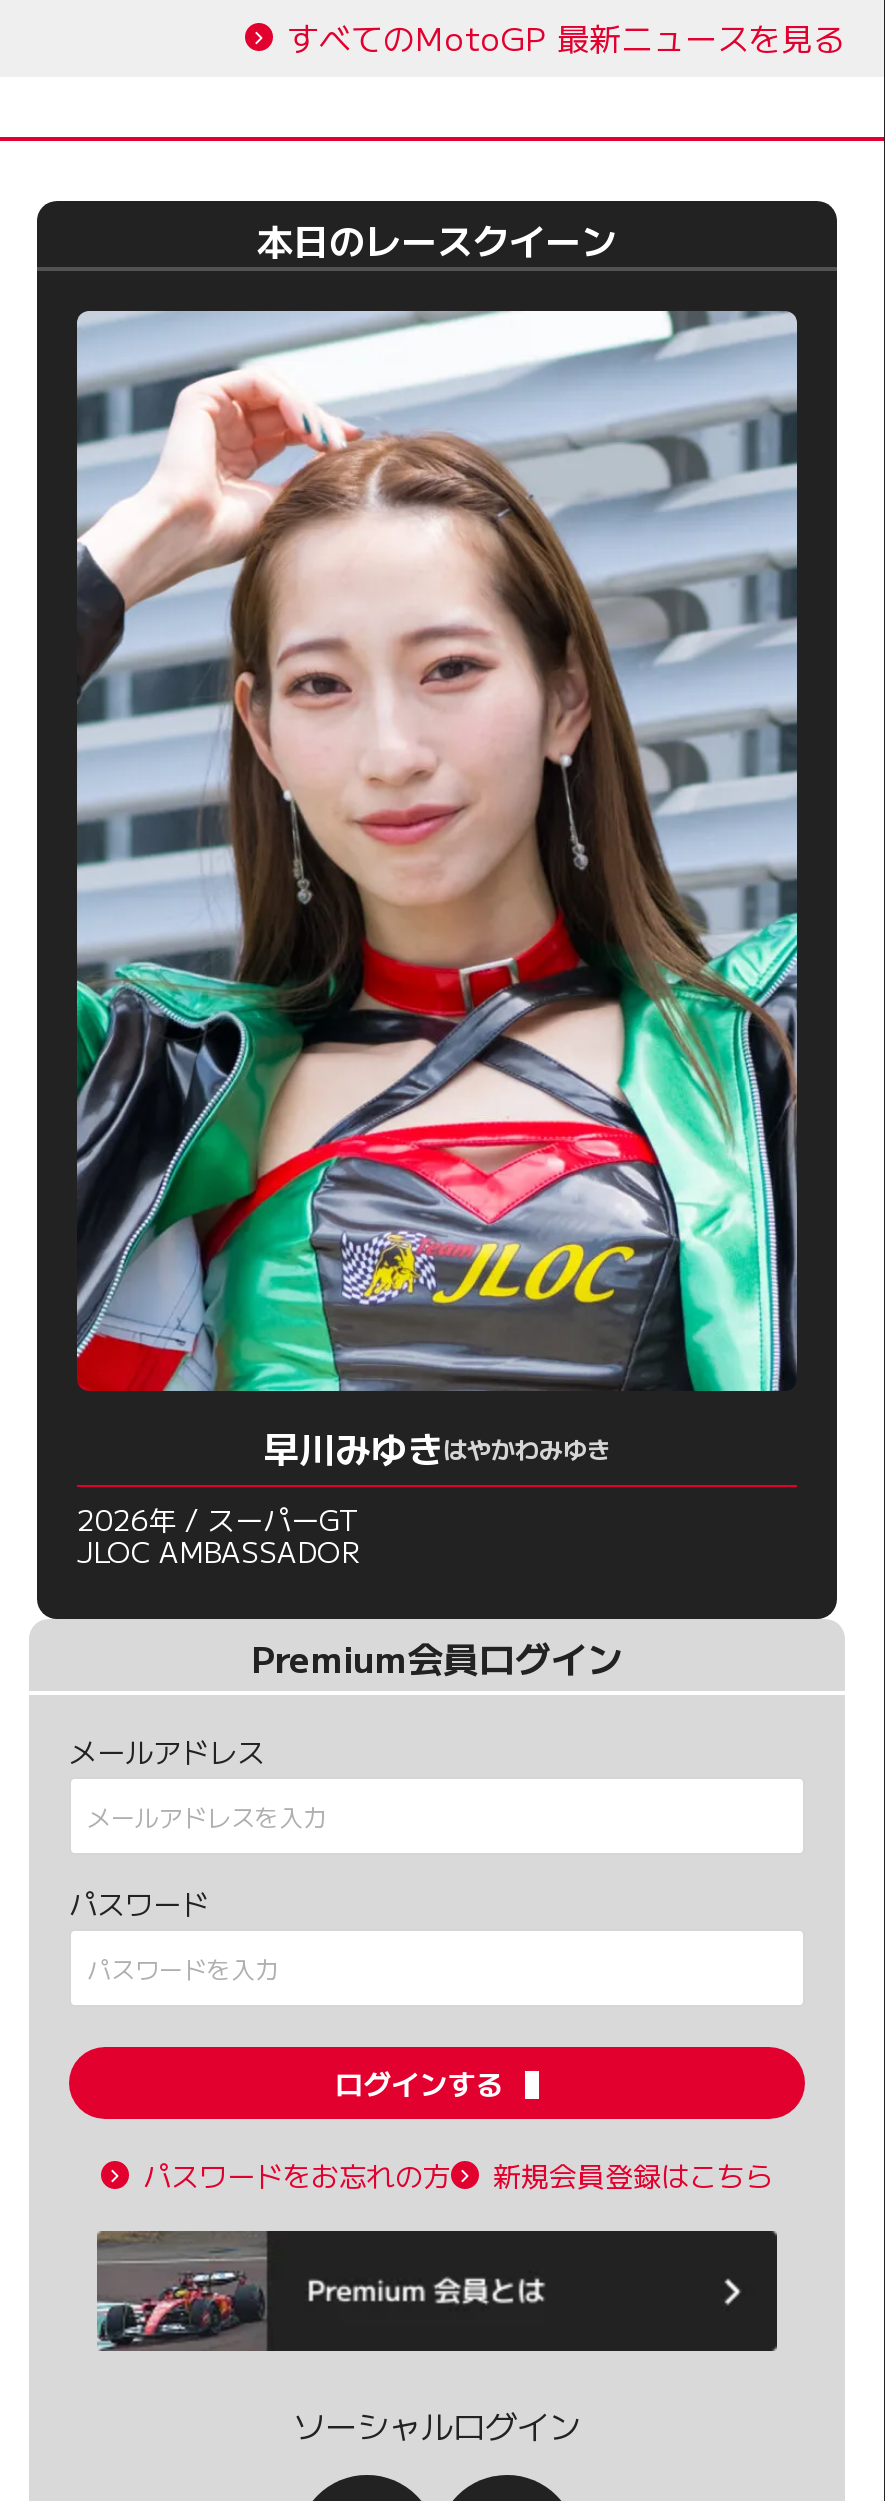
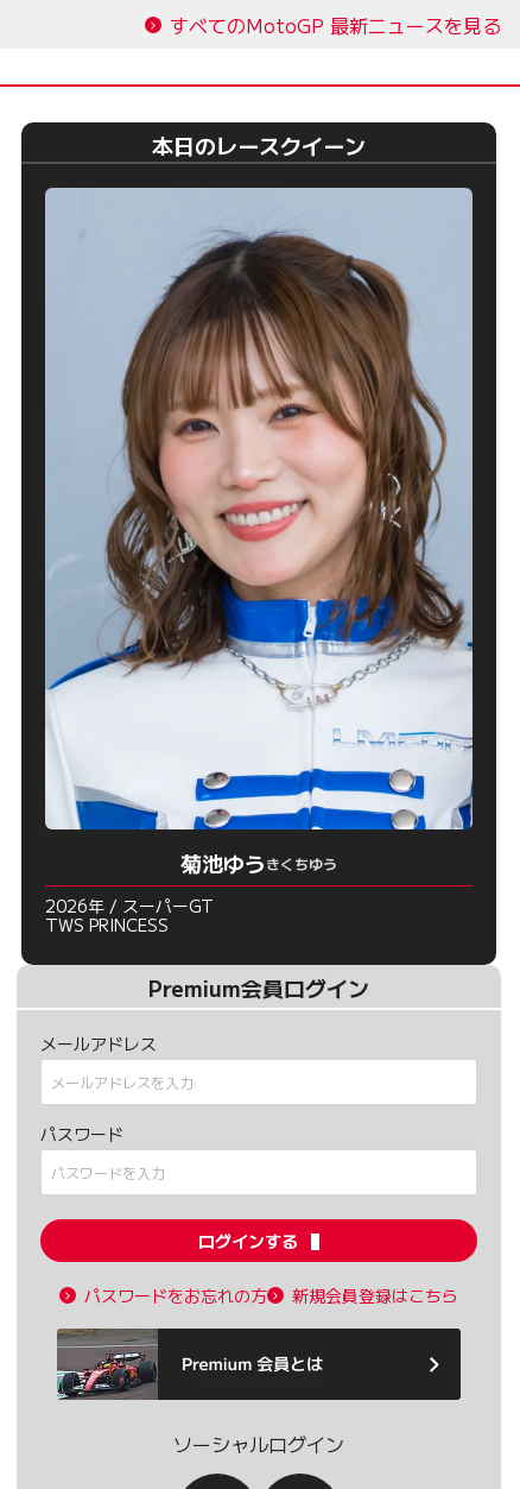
- [image]
- 早川みゆきはやかわみゆき
+ [image]
+ 菊池ゆうきくちゆう

- JLOC AMBASSADOR
+ TWS PRINCESS
